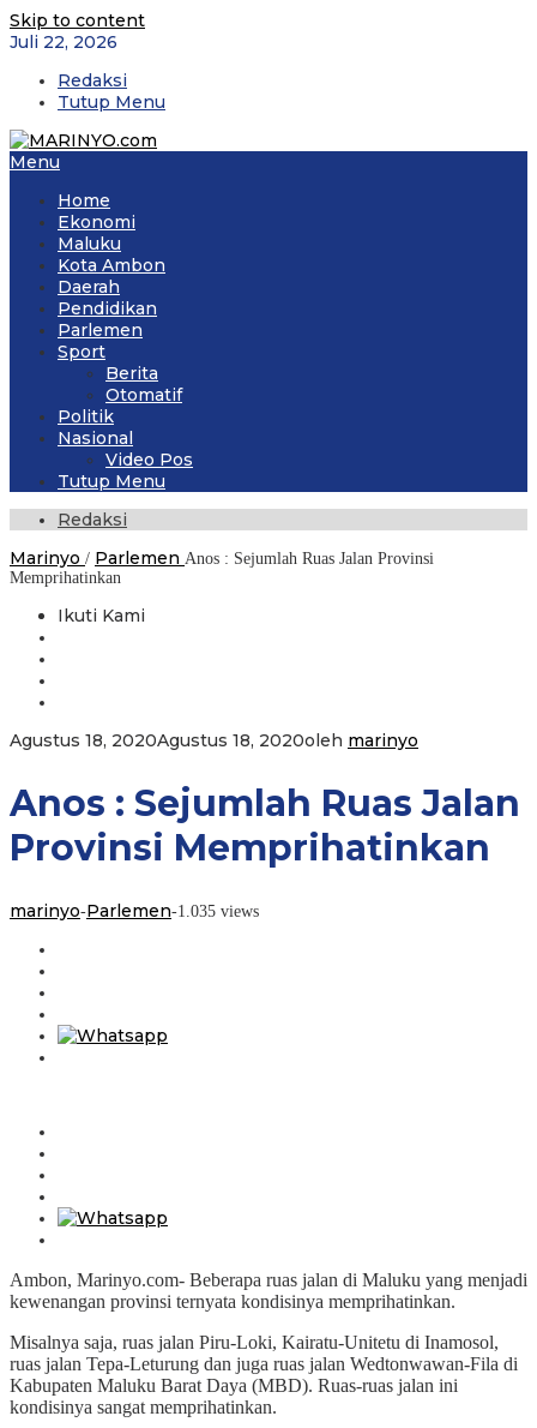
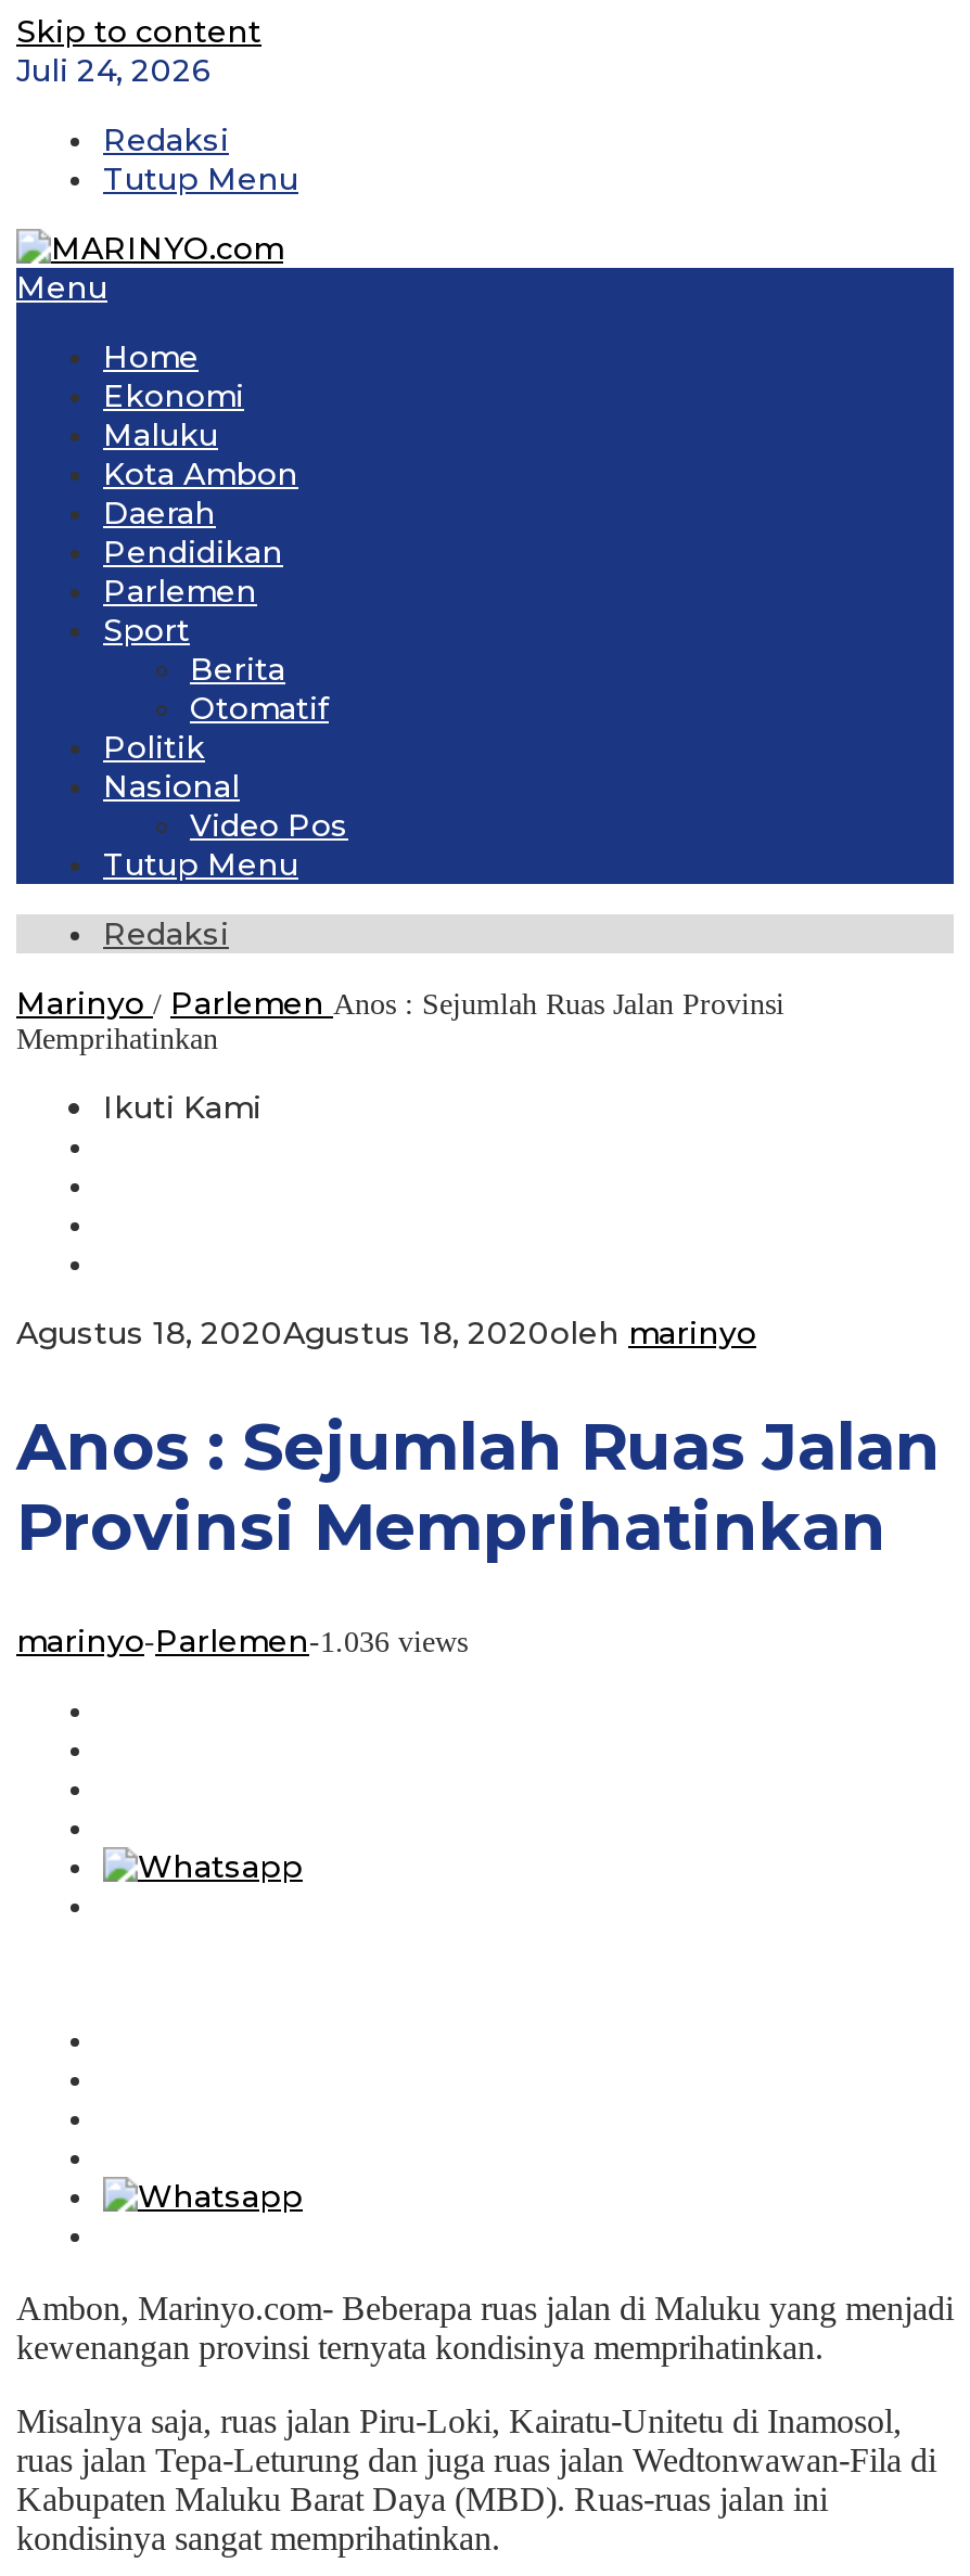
- Juli 22, 2026
+ Juli 24, 2026

- marinyo-Parlemen-1.035 views
+ marinyo-Parlemen-1.036 views
